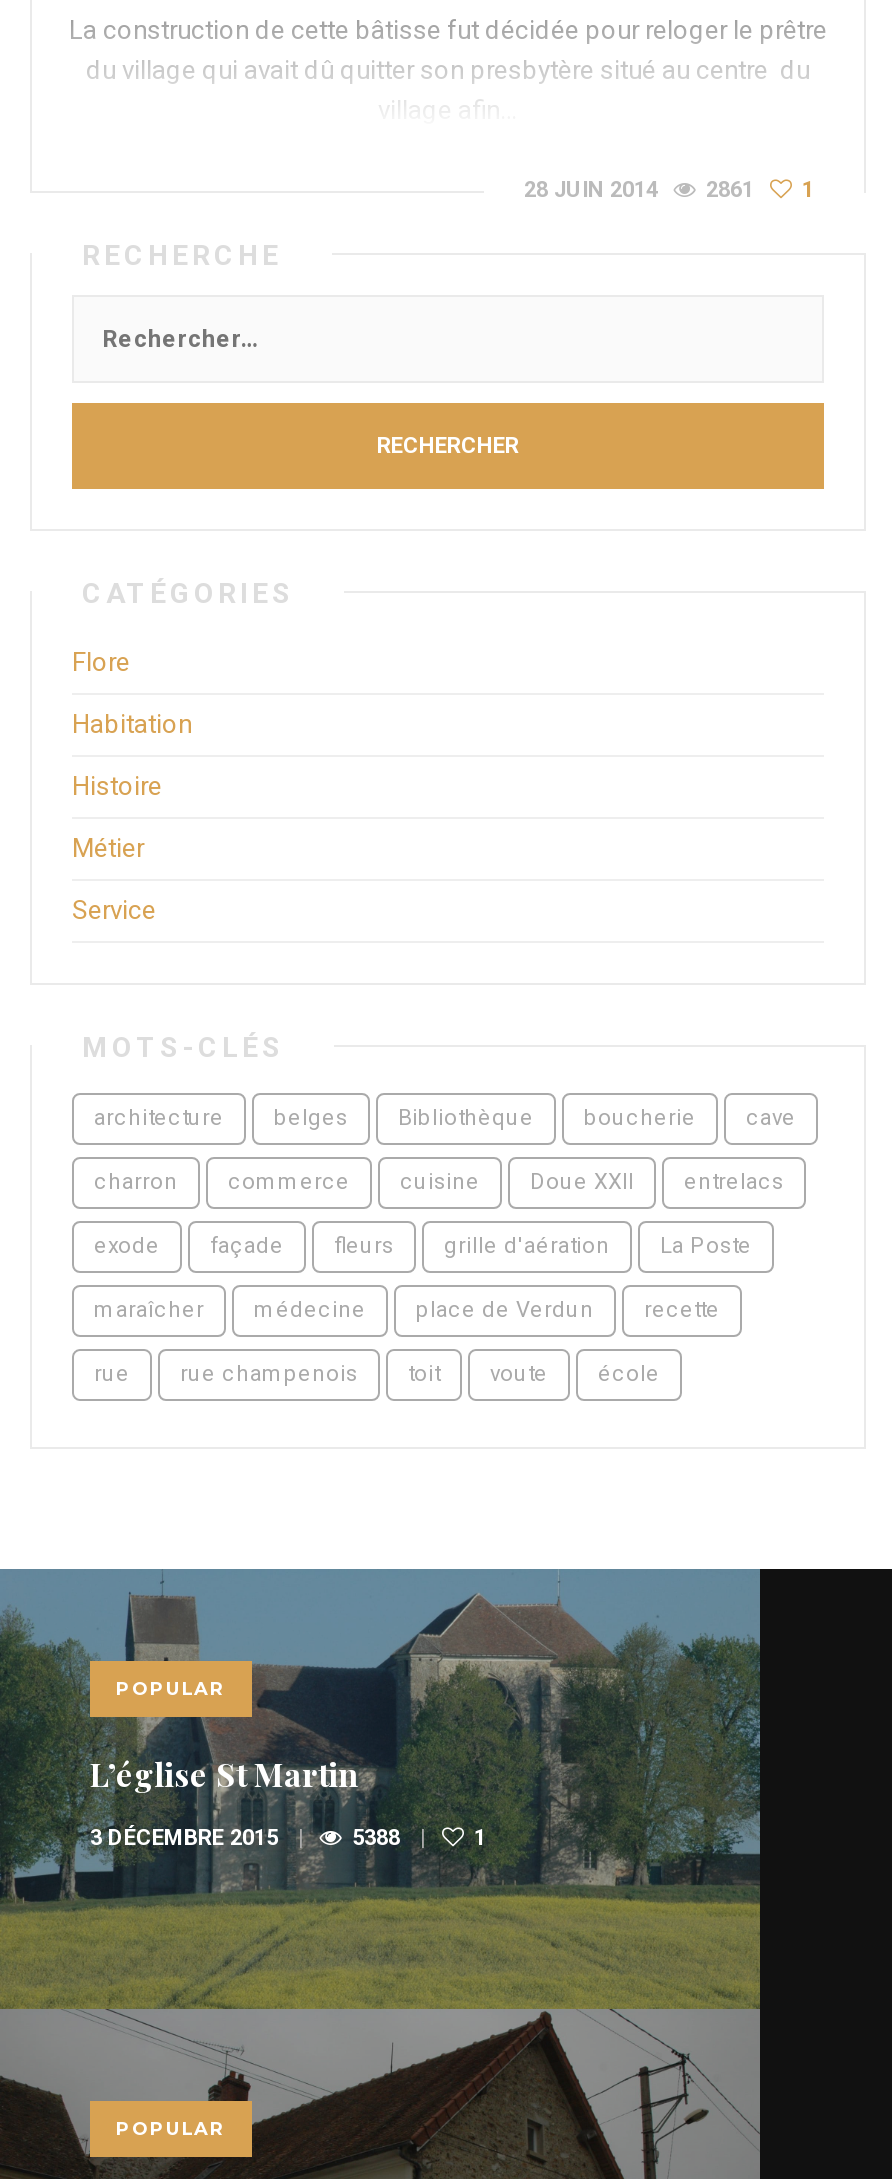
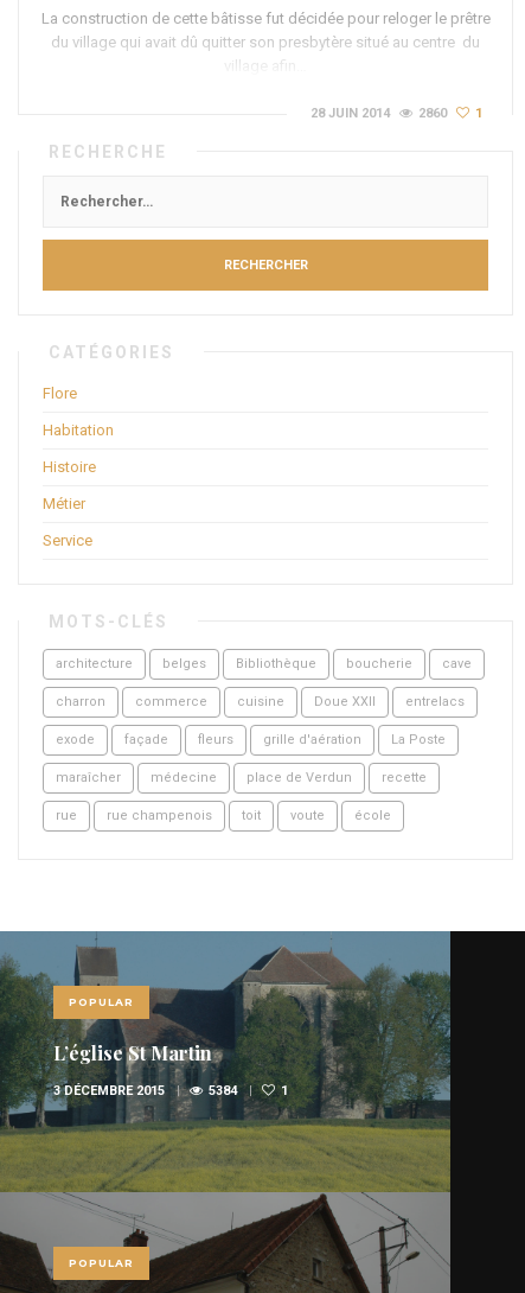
- 28 JUIN 2014 2861 1
+ 28 JUIN 2014 2860 1

- 5388
+ 5384
